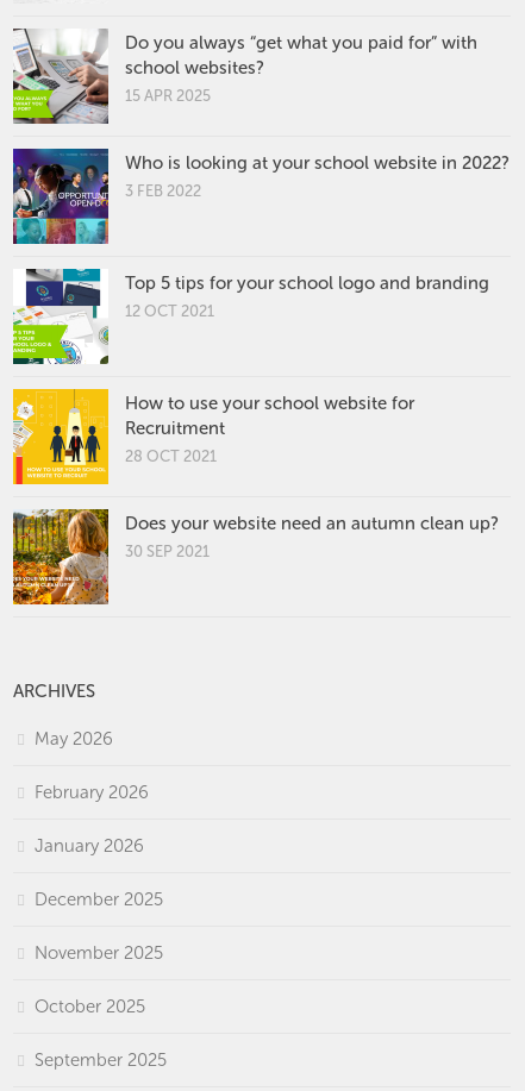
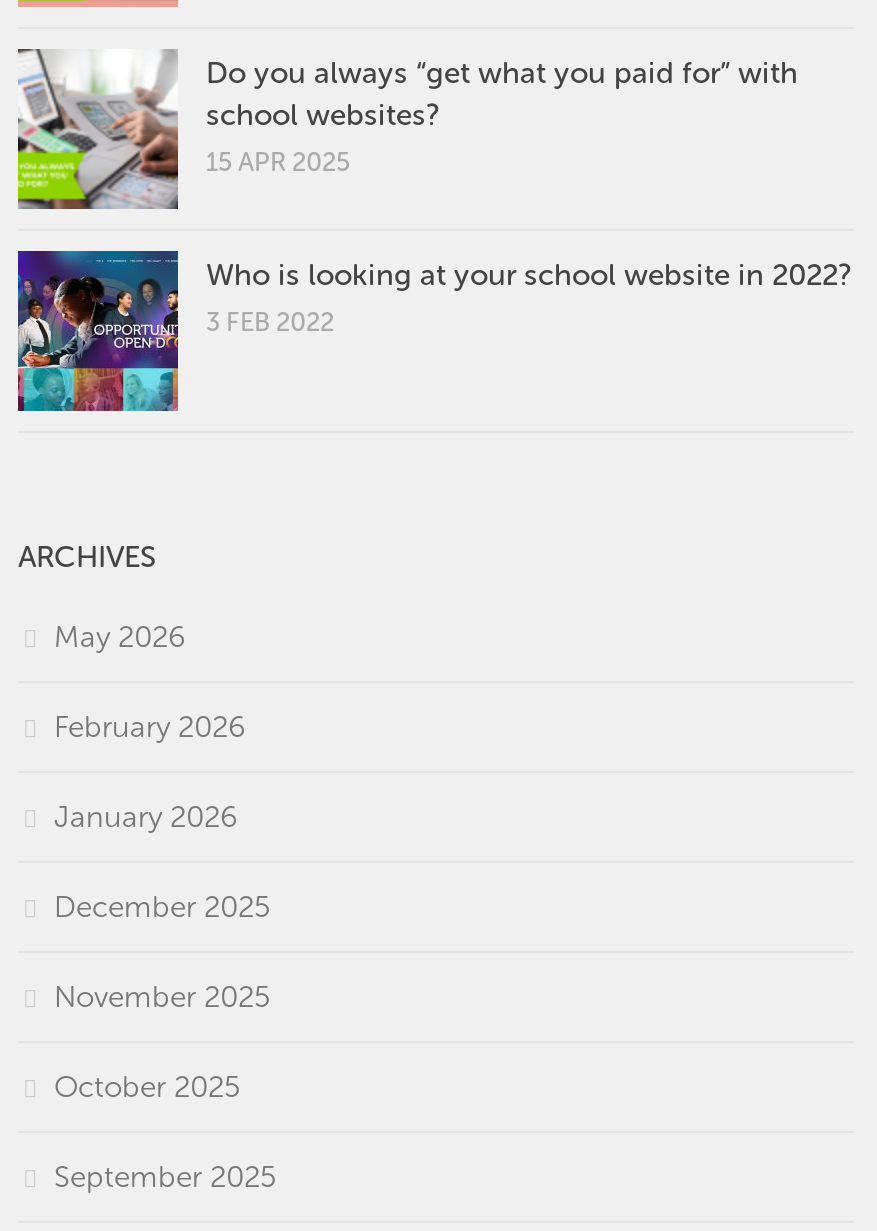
- [image]
- Top 5 tips for your school logo and branding
- 12 OCT 2021

- [image]
- How to use your school website for
- Recruitment
- 28 OCT 2021
- Does your website need an autumn clean up?
- 30 SEP 2021

- [image]
